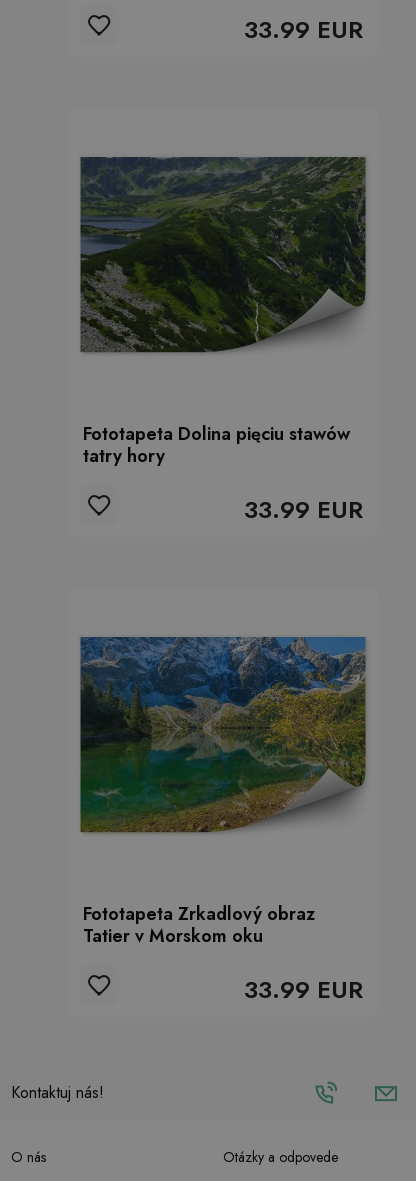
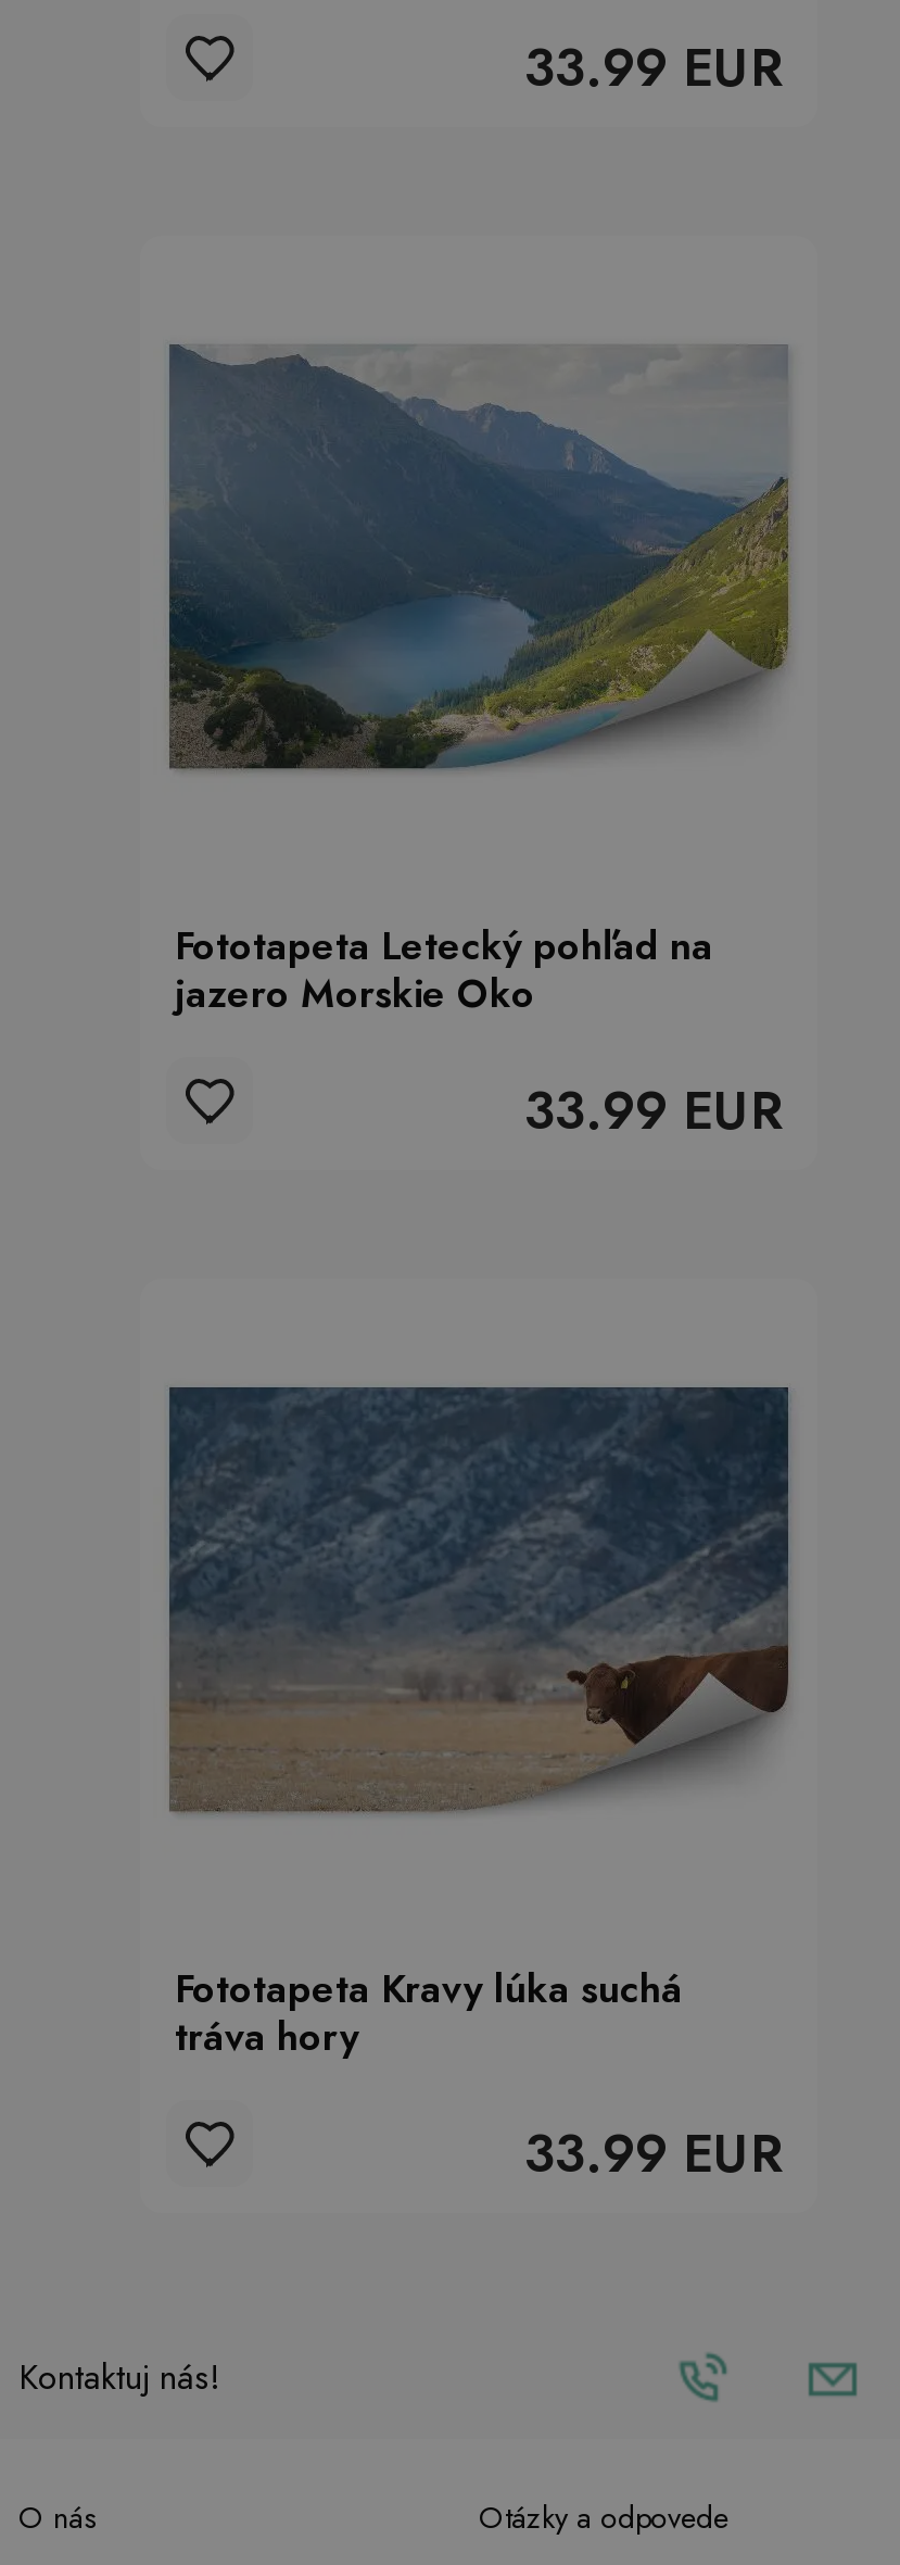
- [image]
+ [image]

- Fototapeta Dolina pięciu stawów
- tatry hory
+ Fototapeta Letecký pohľad na
+ jazero Morskie Oko

- [image]
+ [image]

- Fototapeta Zrkadlový obraz
- Tatier v Morskom oku
+ Fototapeta Kravy lúka suchá
+ tráva hory
